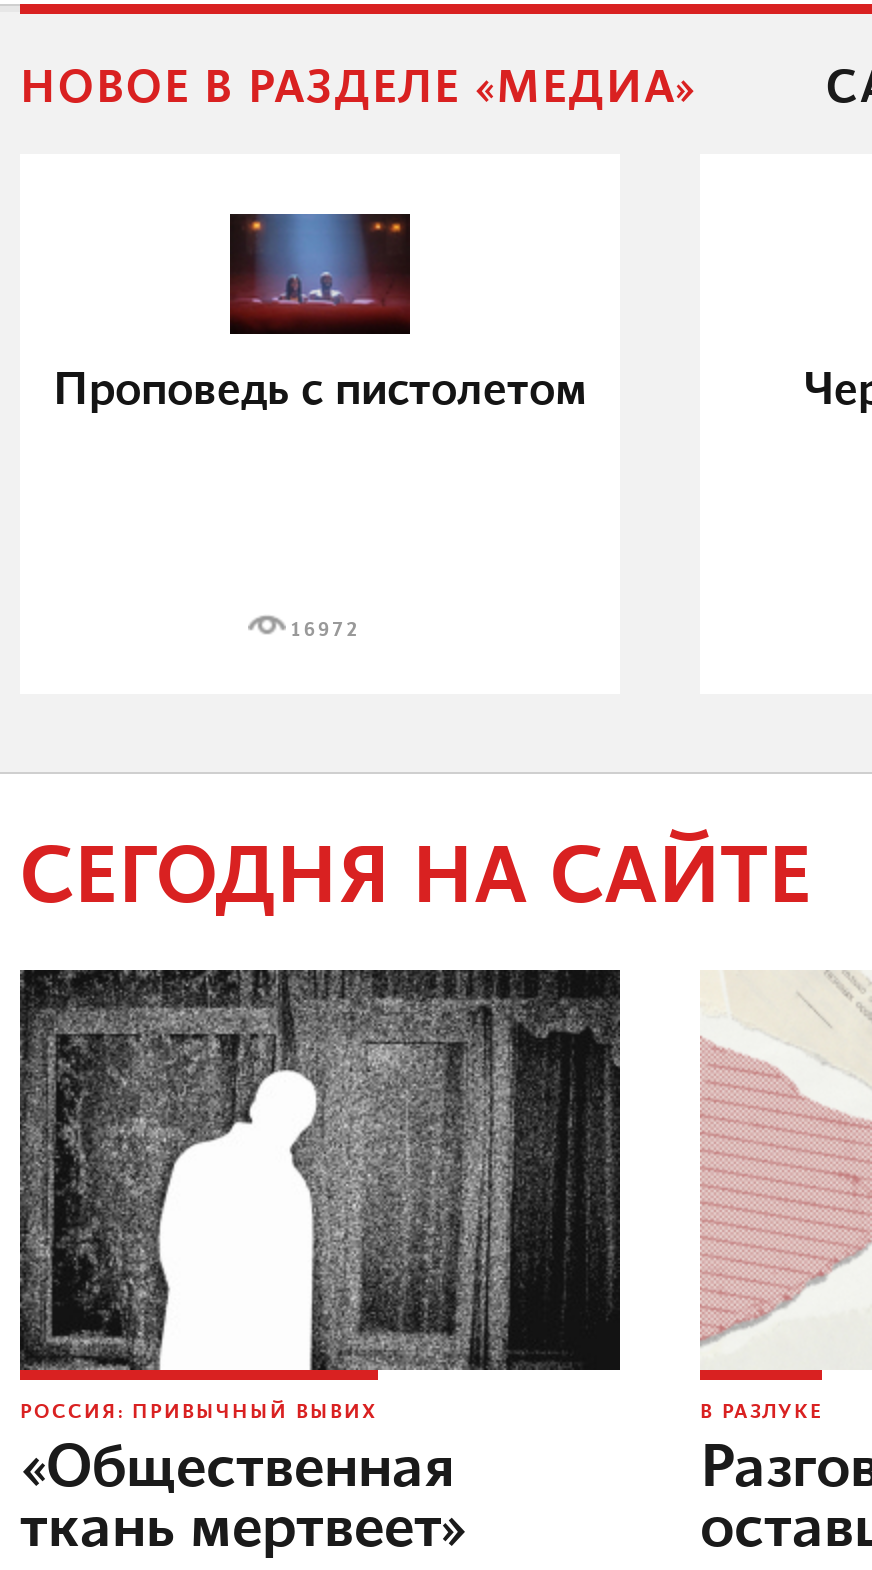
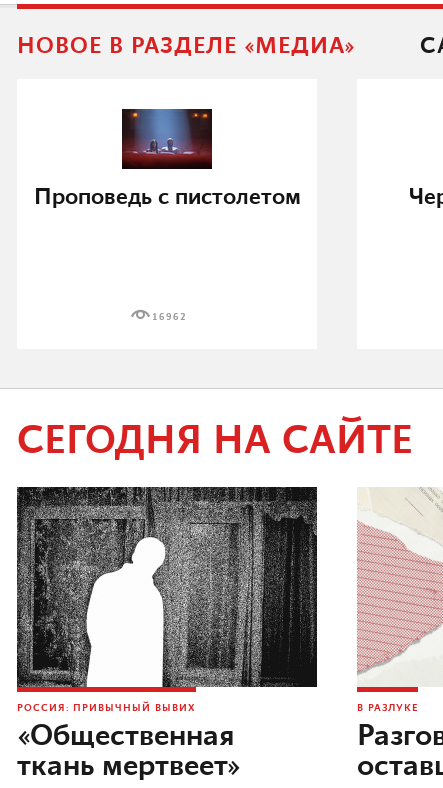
- 16972
+ 16962
